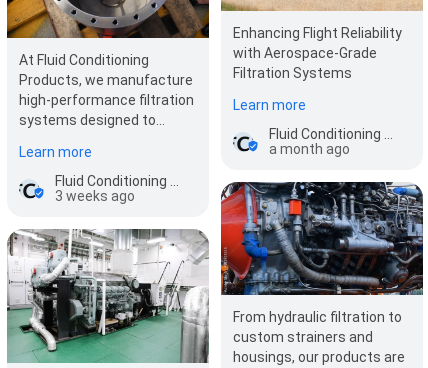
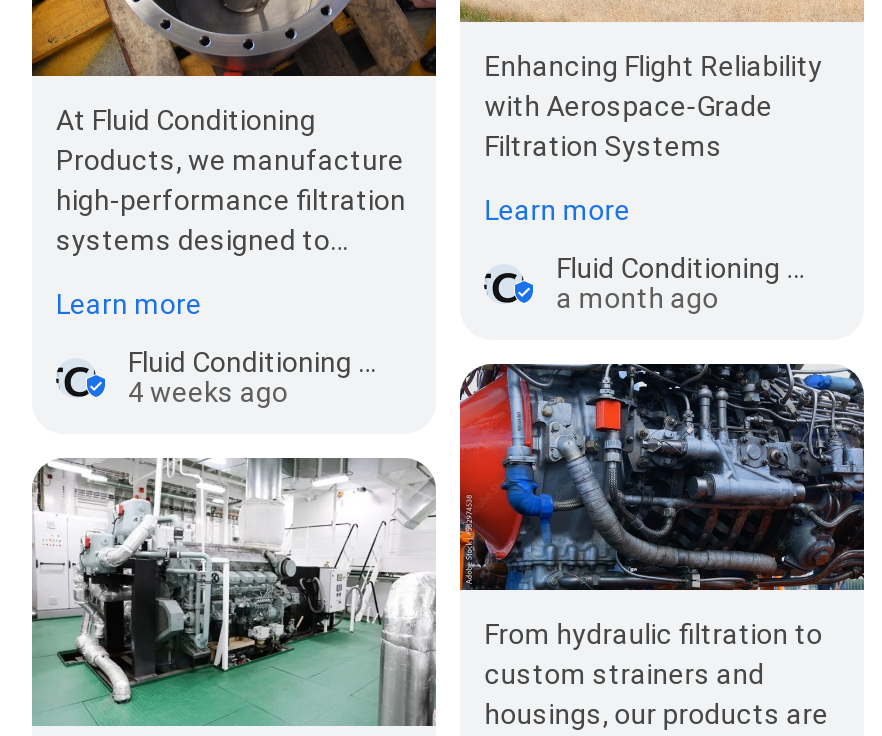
- 3 weeks ago
+ 4 weeks ago
